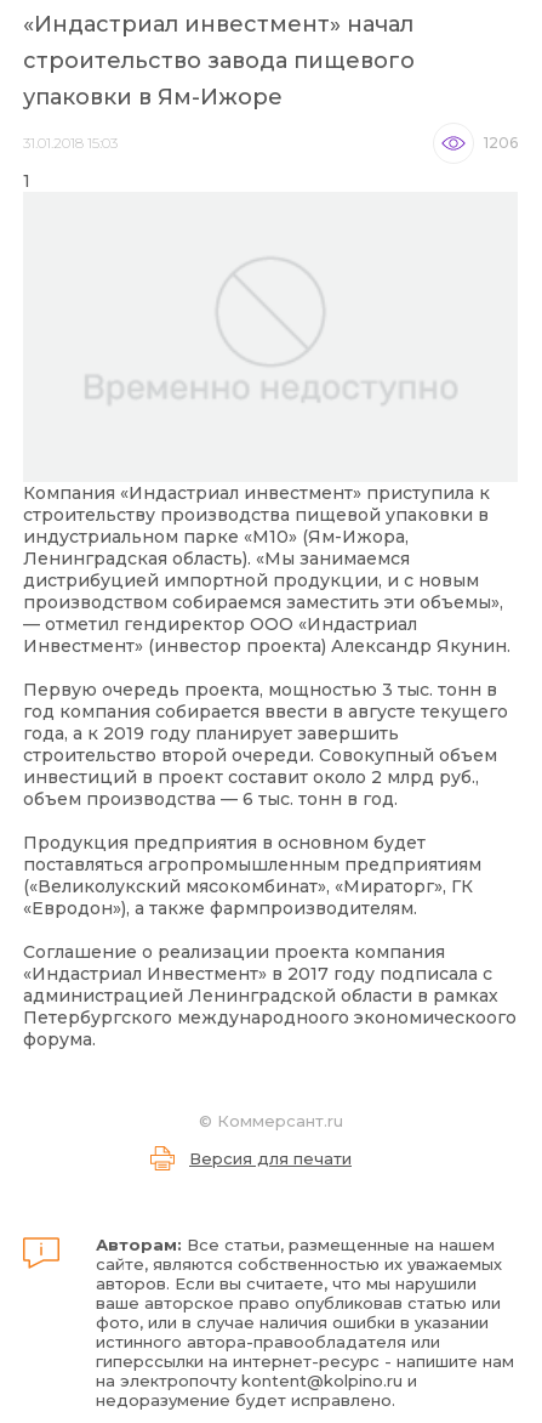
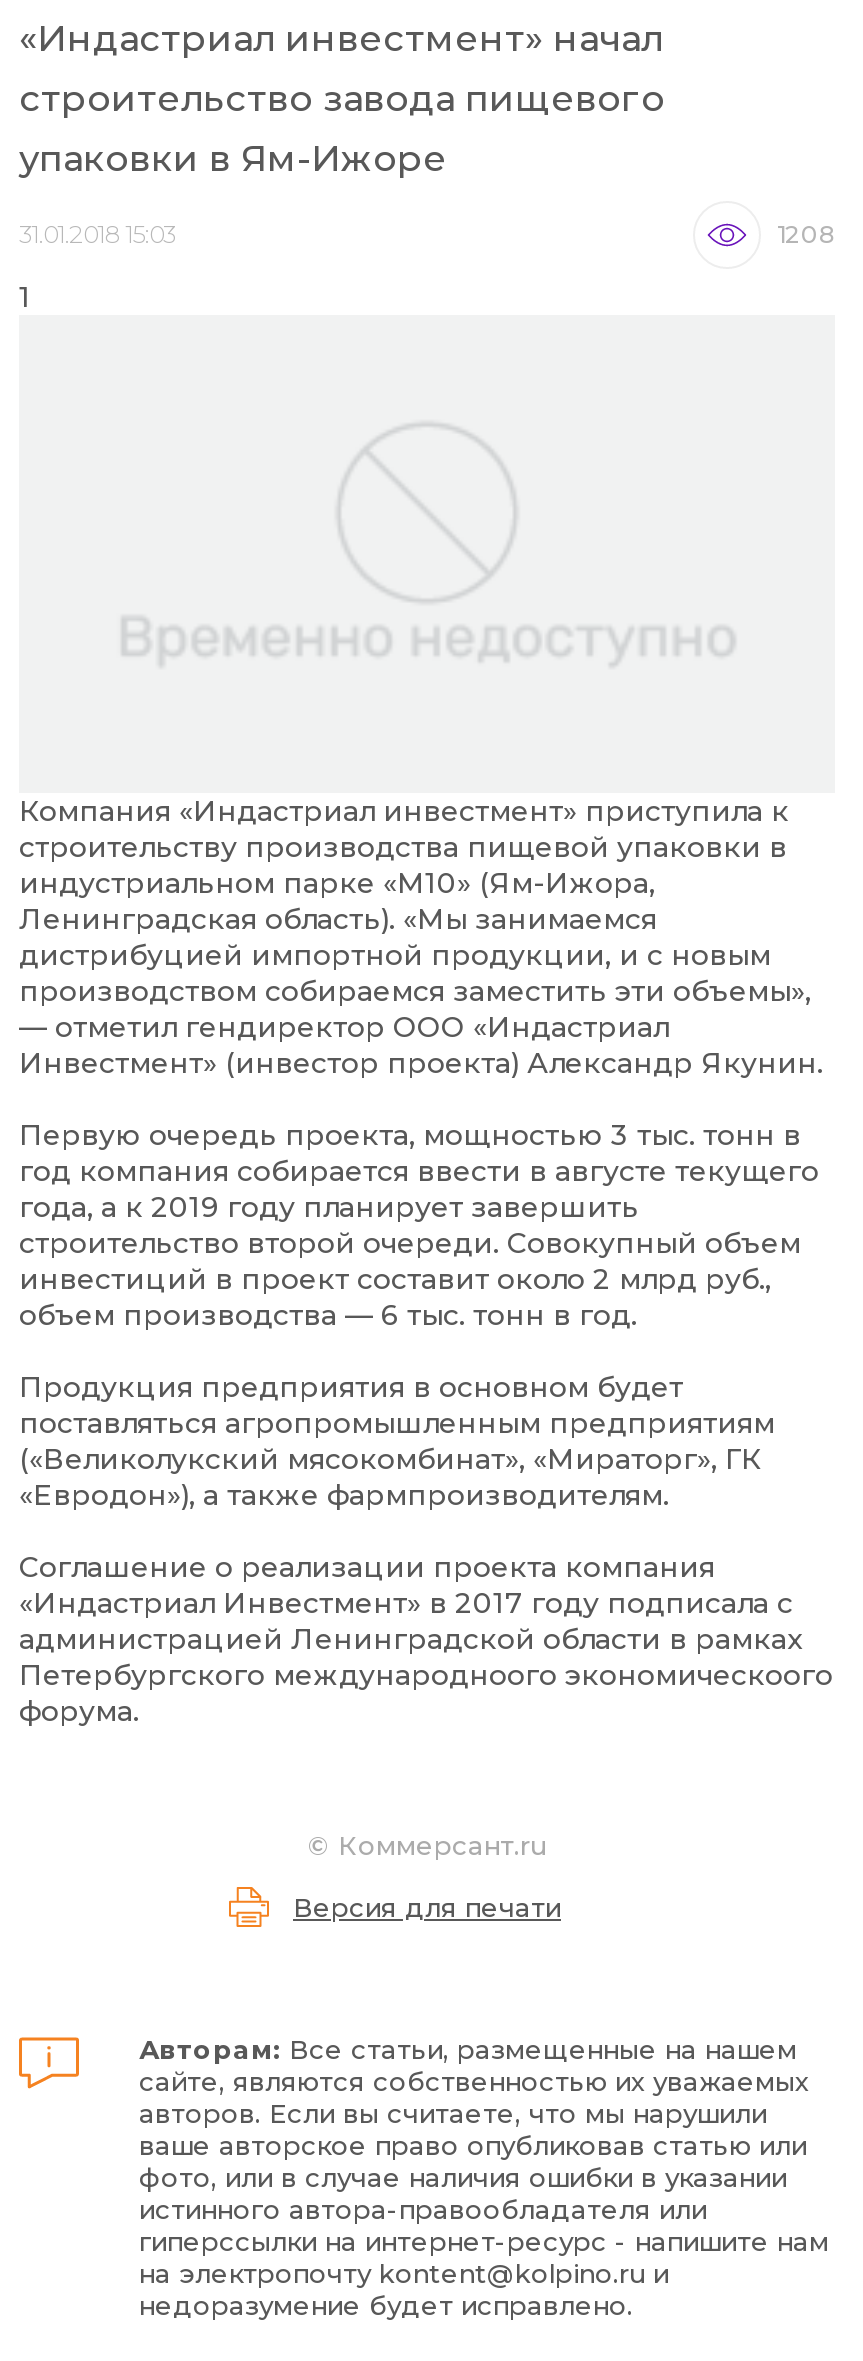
- 1206
+ 1208
